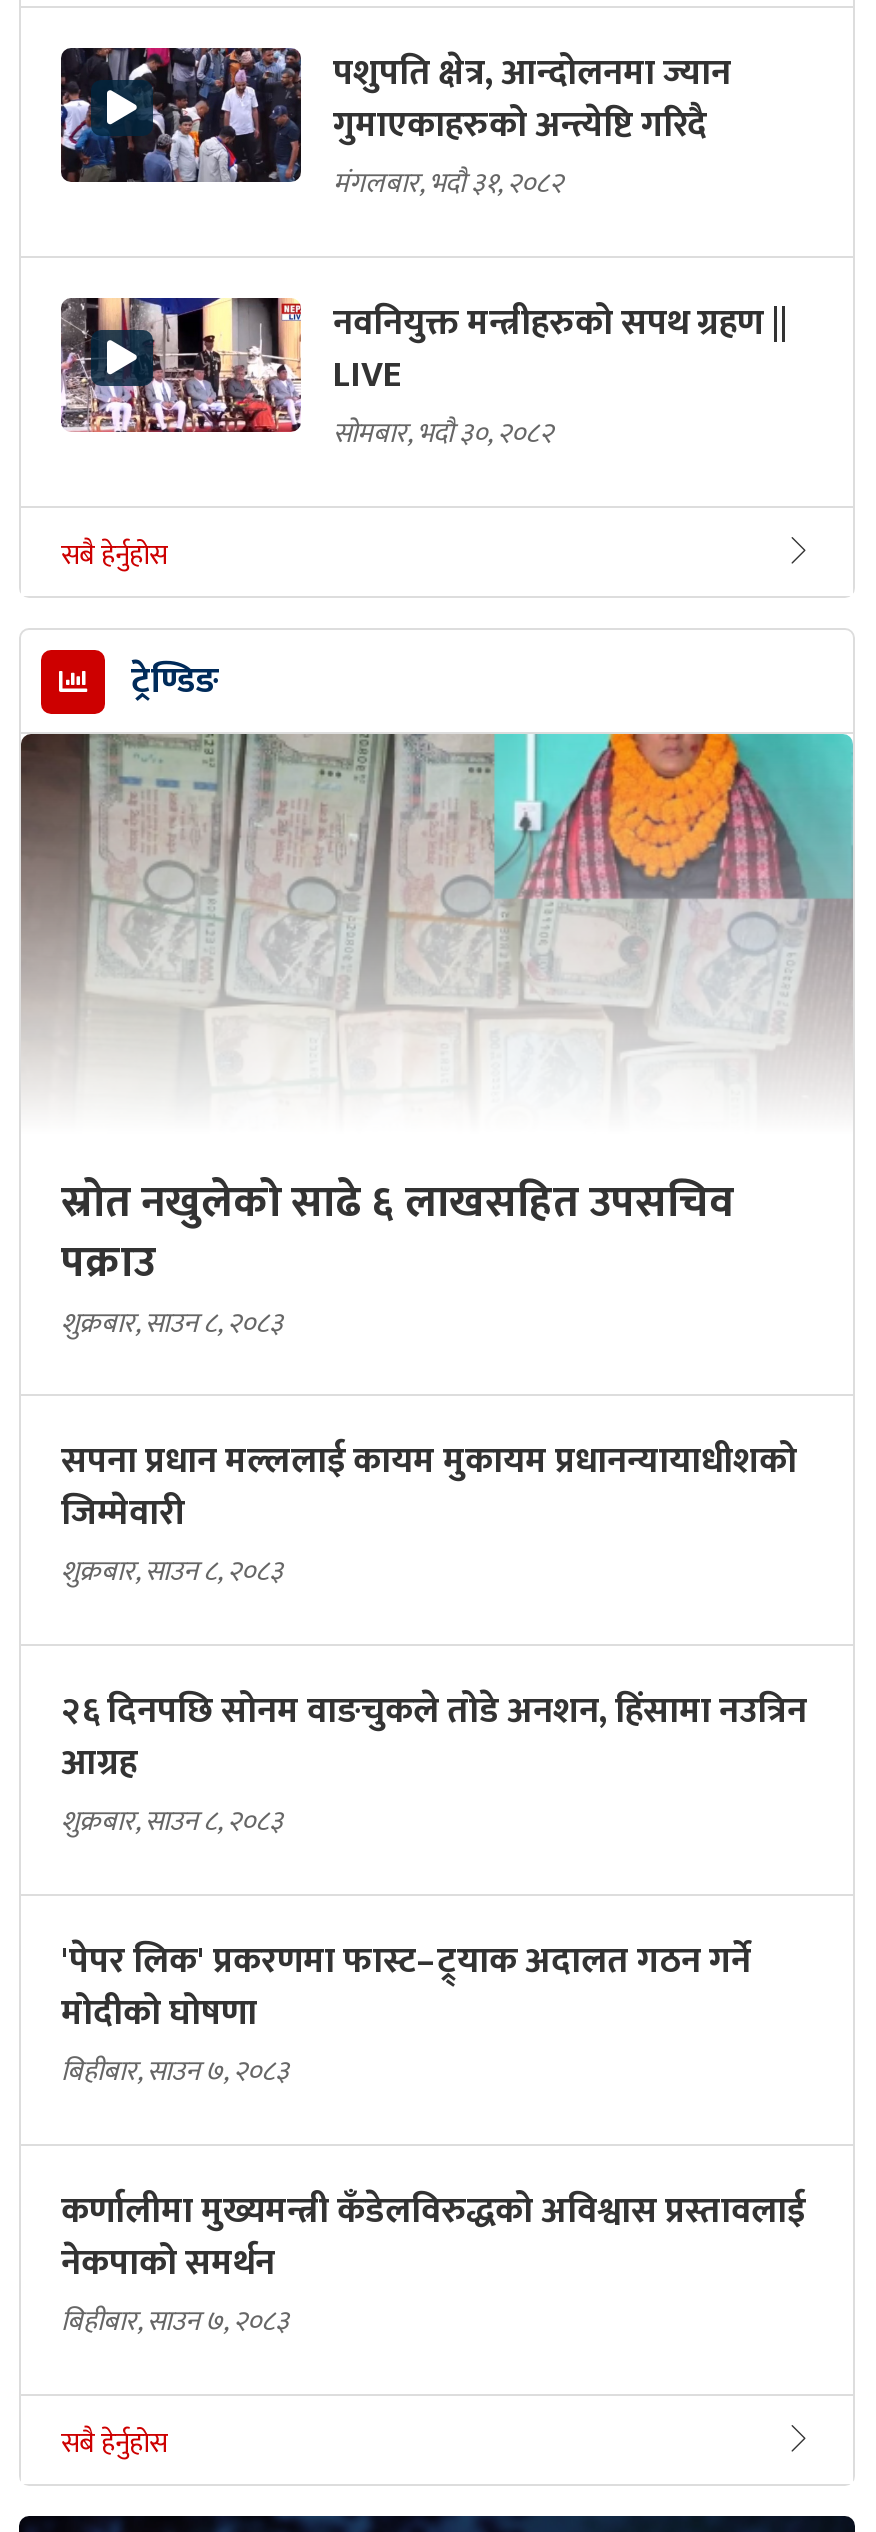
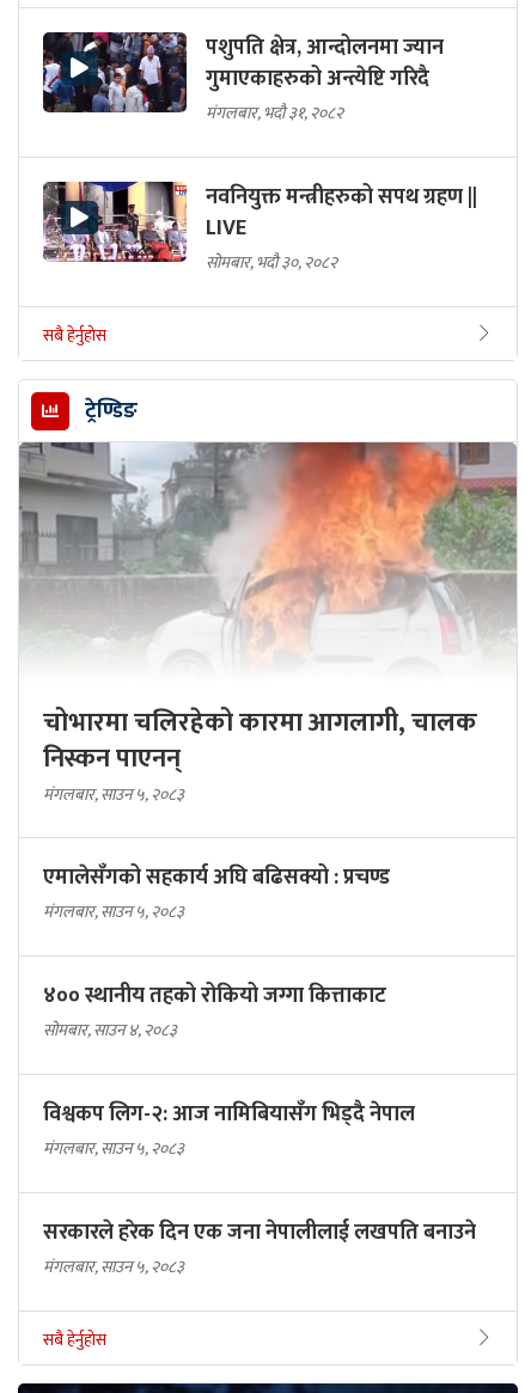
- [image]
+ [image]

- स्रोत नखुलेको साढे ६ लाखसहित उपसचिव
- पक्राउ
- शुक्रबार, साउन ८, २०८३
+ चोभारमा चलिरहेको कारमा आगलागी, चालक
+ निस्कन पाएनन्
+ मंगलबार, साउन ५, २०८३

- सपना प्रधान मल्ललाई कायम मुकायम प्रधानन्यायाधीशको
- जिम्मेवारी
- शुक्रबार, साउन ८, २०८३
+ एमालेसँगको सहकार्य अघि बढिसक्यो : प्रचण्ड
+ मंगलबार, साउन ५, २०८३

- २६ दिनपछि सोनम वाङचुकले तोडे अनशन, हिंसामा नउत्रिन
- आग्रह
- शुक्रबार, साउन ८, २०८३
+ ४०० स्थानीय तहको रोकियो जग्गा कित्ताकाट
+ सोमबार, साउन ४, २०८३

- 'पेपर लिक' प्रकरणमा फास्ट–ट्र्याक अदालत गठन गर्ने
- मोदीको घोषणा
- बिहीबार, साउन ७, २०८३
+ विश्वकप लिग-२: आज नामिबियासँग भिड्दै नेपाल
+ मंगलबार, साउन ५, २०८३

- कर्णालीमा मुख्यमन्त्री कँडेलविरुद्धको अविश्वास प्रस्तावलाई
- नेकपाको समर्थन
- बिहीबार, साउन ७, २०८३
+ सरकारले हरेक दिन एक जना नेपालीलाई लखपति बनाउने
+ मंगलबार, साउन ५, २०८३
